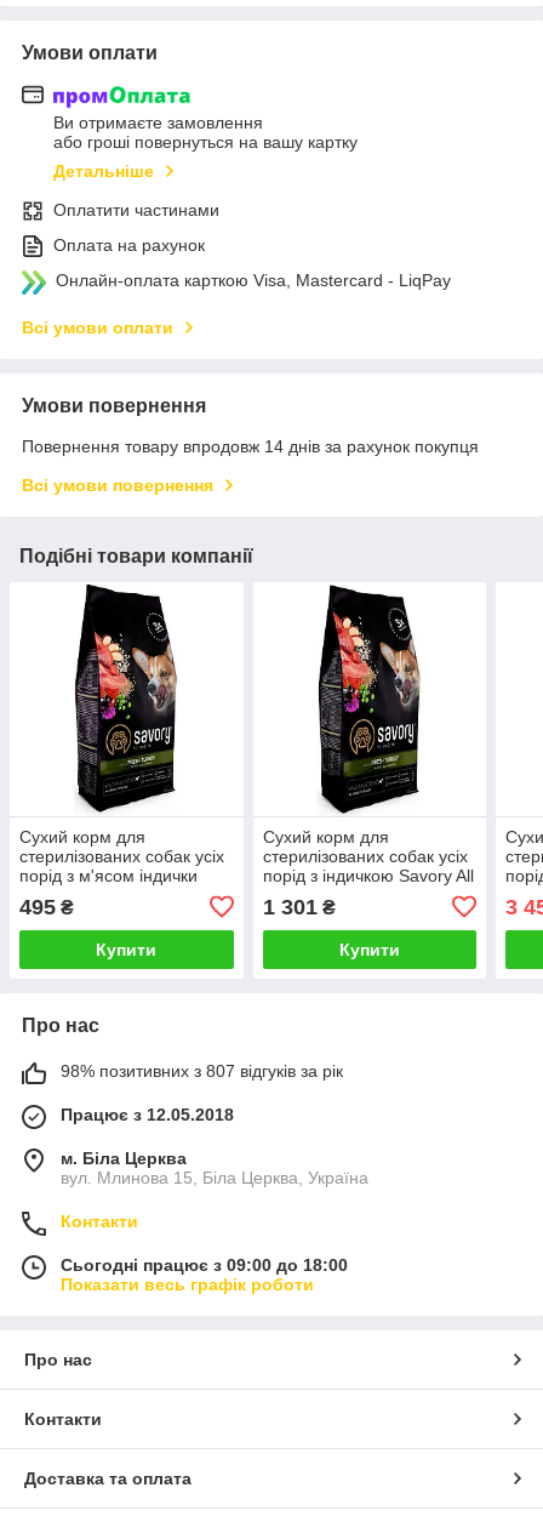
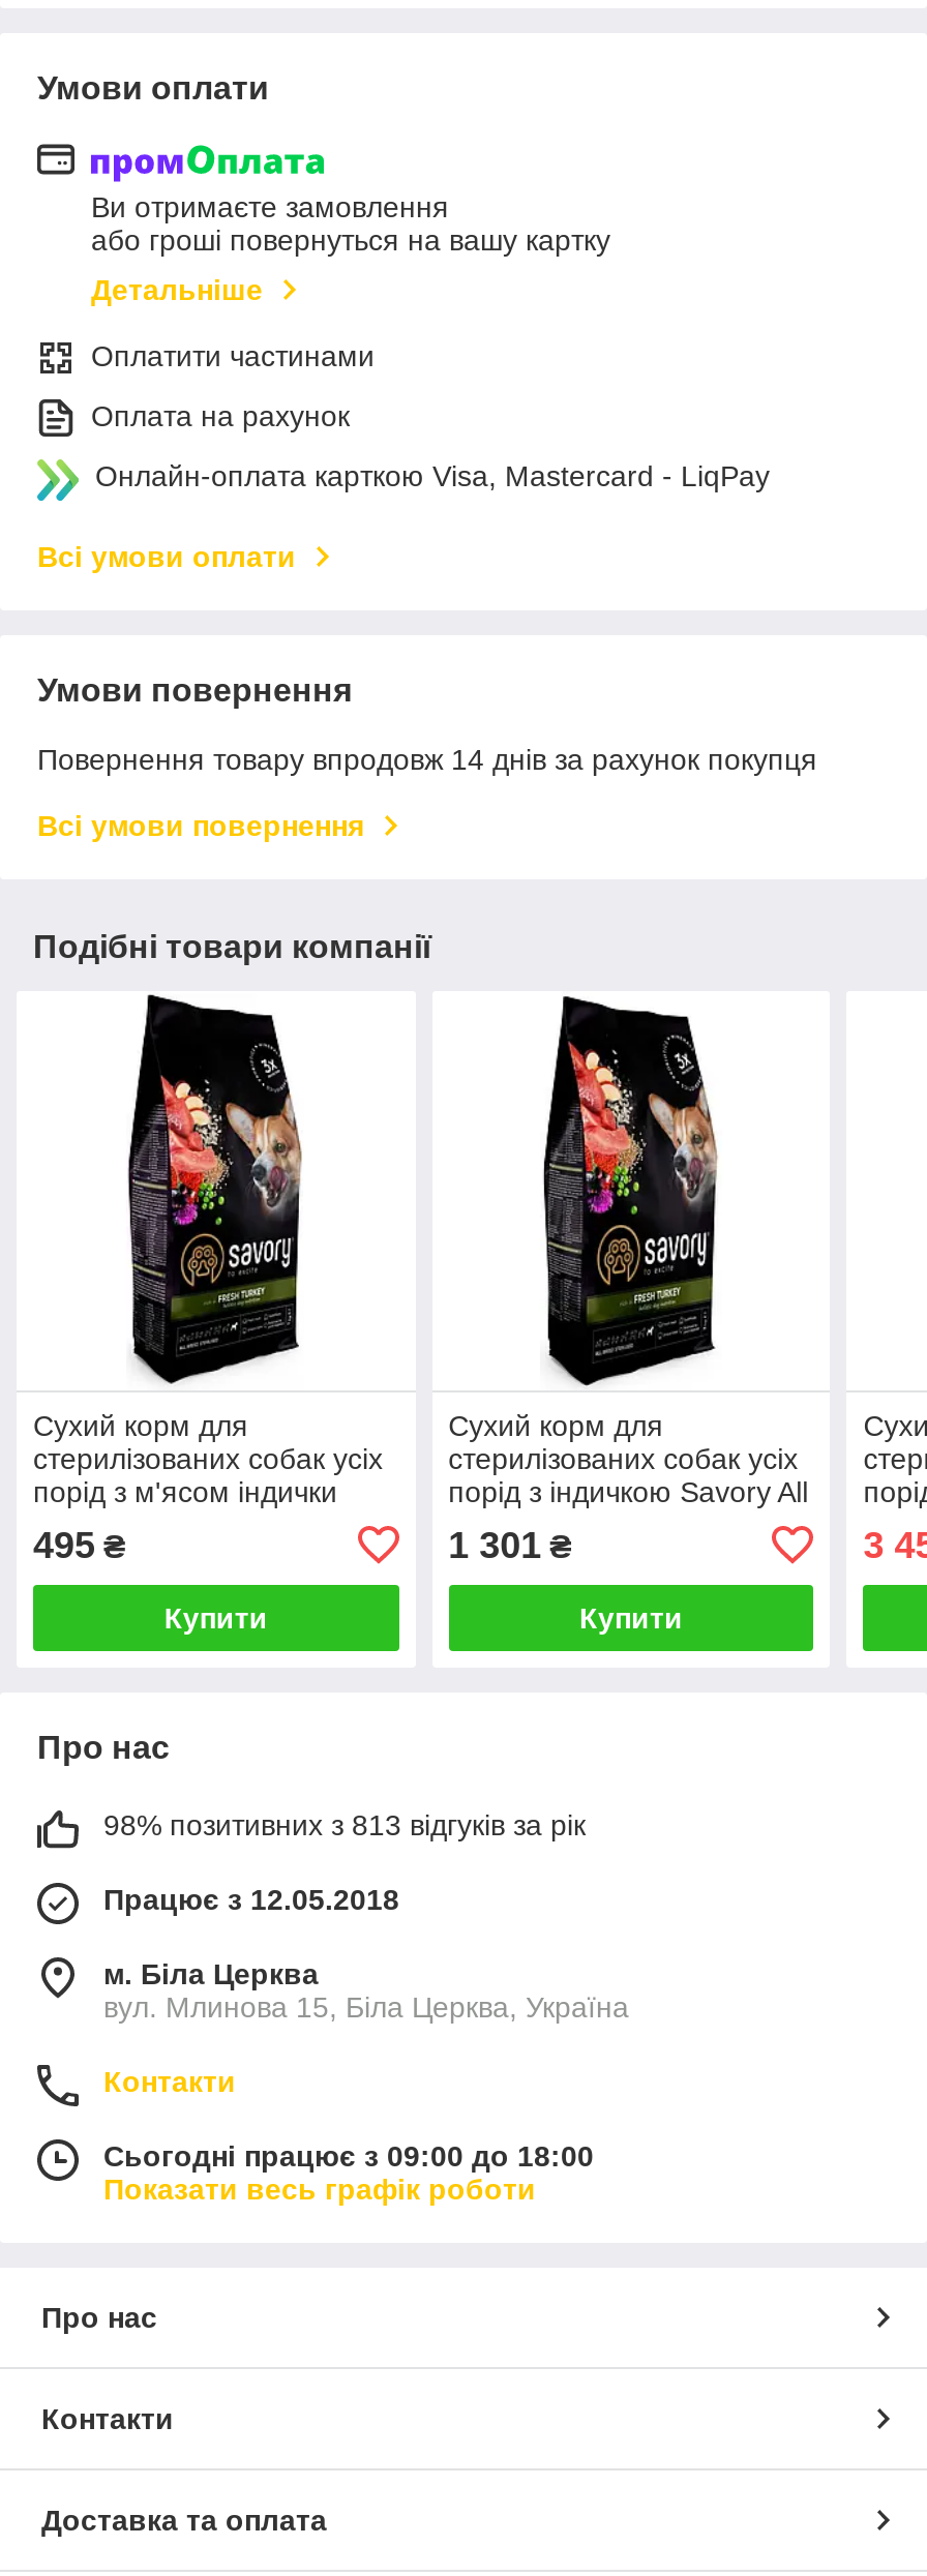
- 98% позитивних з 807 відгуків за рік
+ 98% позитивних з 813 відгуків за рік
